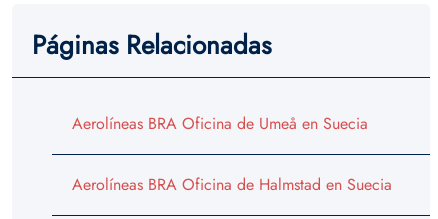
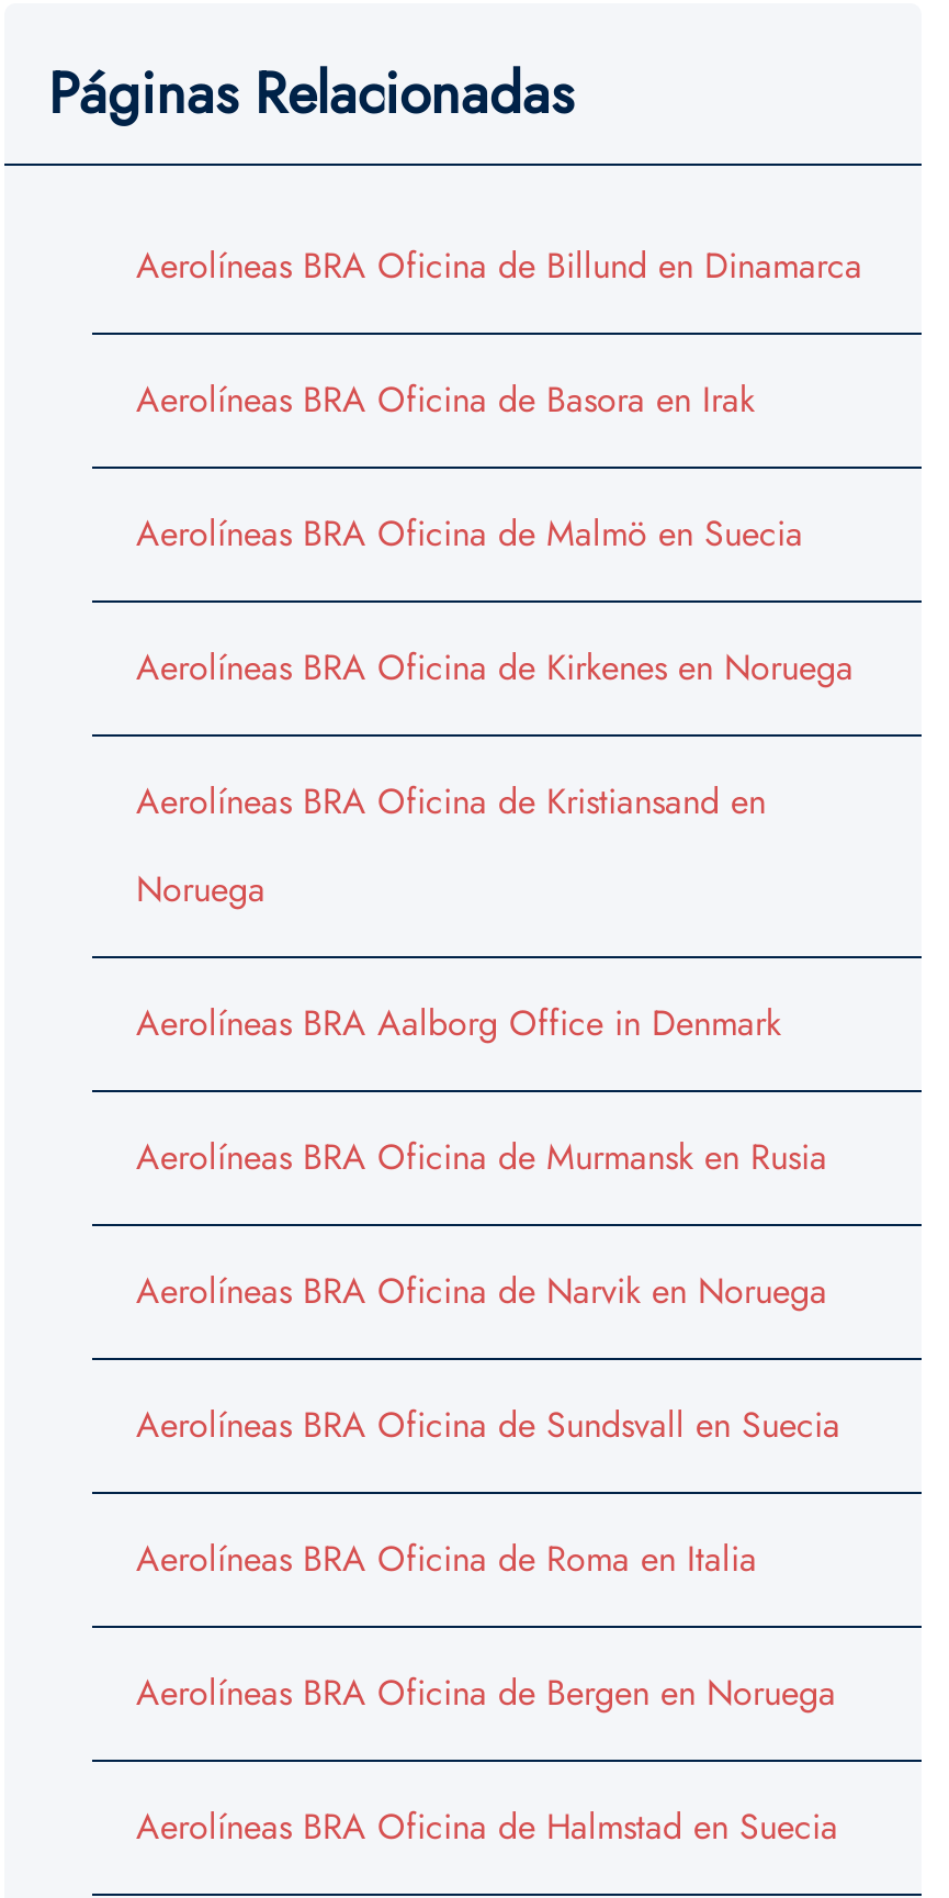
- Aerolíneas BRA Oficina de Umeå en Suecia
+ Aerolíneas BRA Oficina de Billund en Dinamarca
+ Aerolíneas BRA Oficina de Basora en Irak
+ Aerolíneas BRA Oficina de Malmö en Suecia
+ Aerolíneas BRA Oficina de Kirkenes en Noruega
+ Aerolíneas BRA Oficina de Kristiansand en
+ Noruega
+ Aerolíneas BRA Aalborg Office in Denmark
+ Aerolíneas BRA Oficina de Murmansk en Rusia
+ Aerolíneas BRA Oficina de Narvik en Noruega
+ Aerolíneas BRA Oficina de Sundsvall en Suecia
+ Aerolíneas BRA Oficina de Roma en Italia
+ Aerolíneas BRA Oficina de Bergen en Noruega
